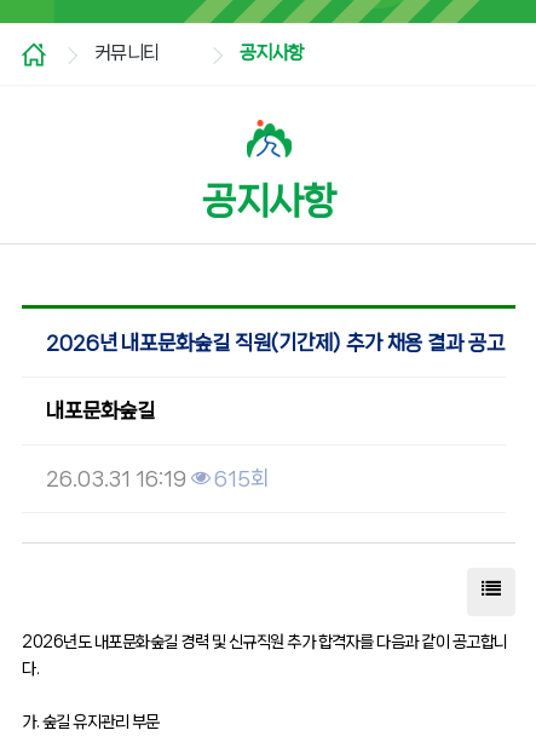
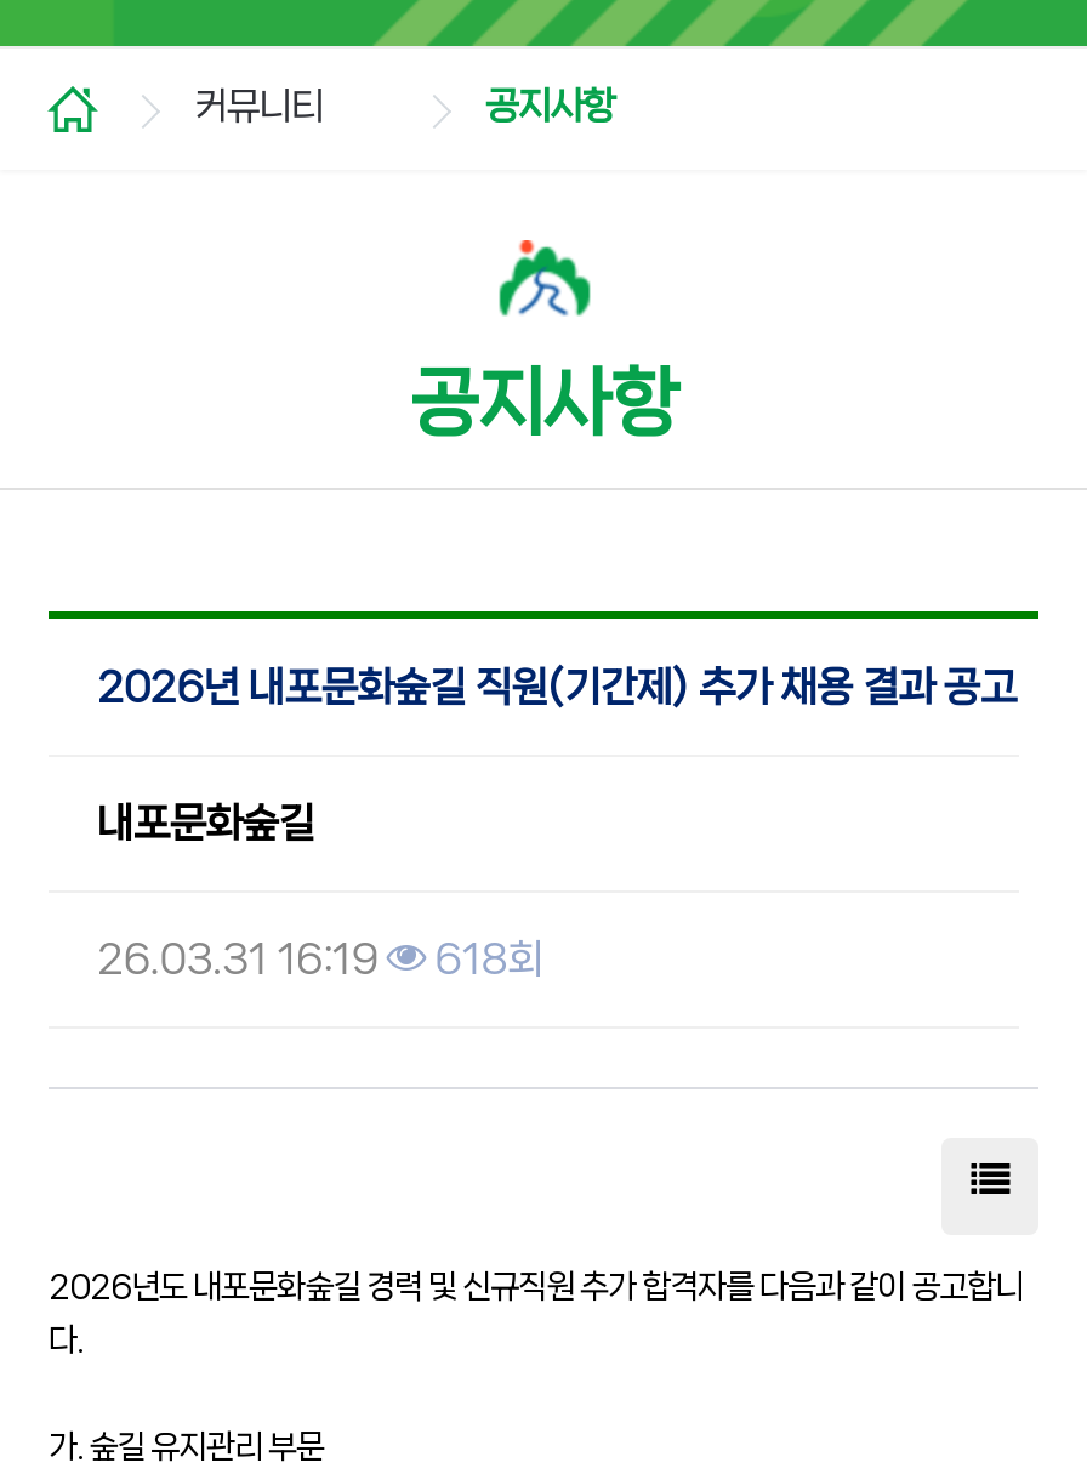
- 26.03.31 16:19 615회
+ 26.03.31 16:19 618회
